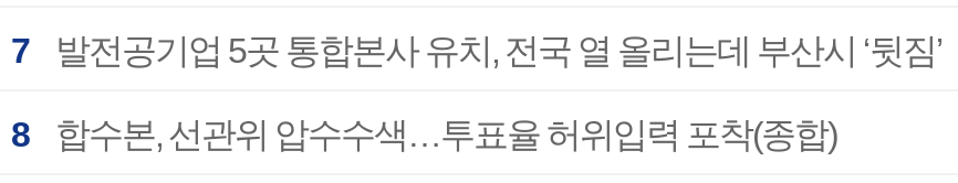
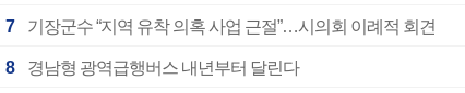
- 발전공기업 5곳 통합본사 유치, 전국 열 올리는데 부산시 ‘뒷짐’
+ 기장군수 “지역 유착 의혹 사업 근절”…시의회 이례적 회견

- 합수본, 선관위 압수수색…투표율 허위입력 포착(종합)
+ 경남형 광역급행버스 내년부터 달린다
